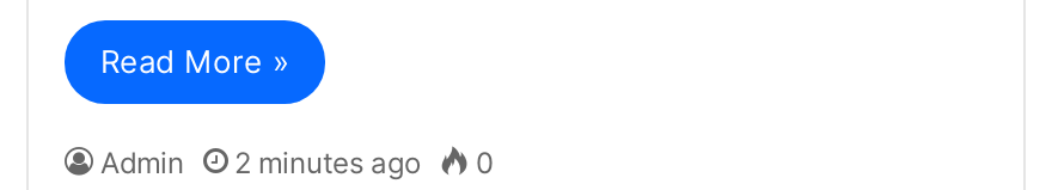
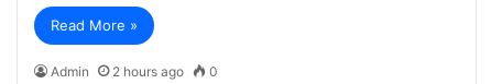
- Admin 2 minutes ago 0
+ Admin 2 hours ago 0
